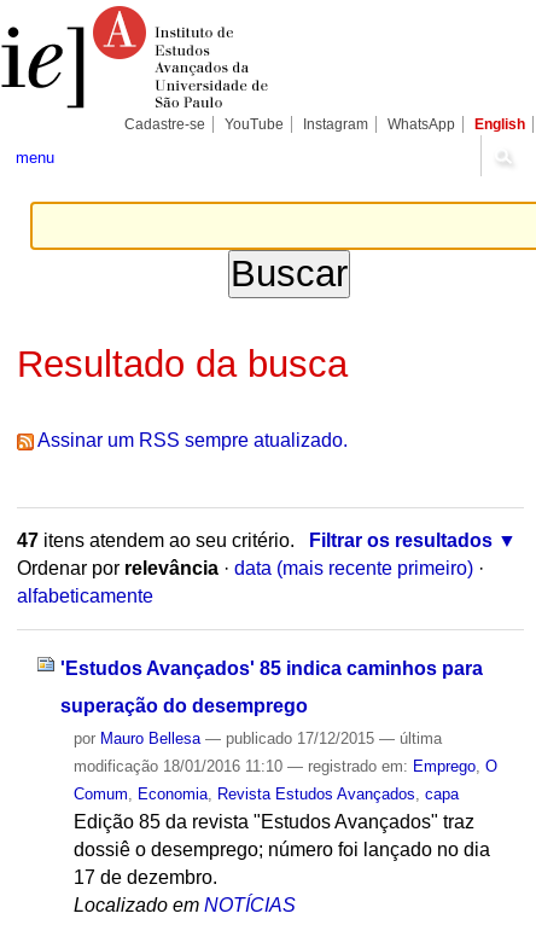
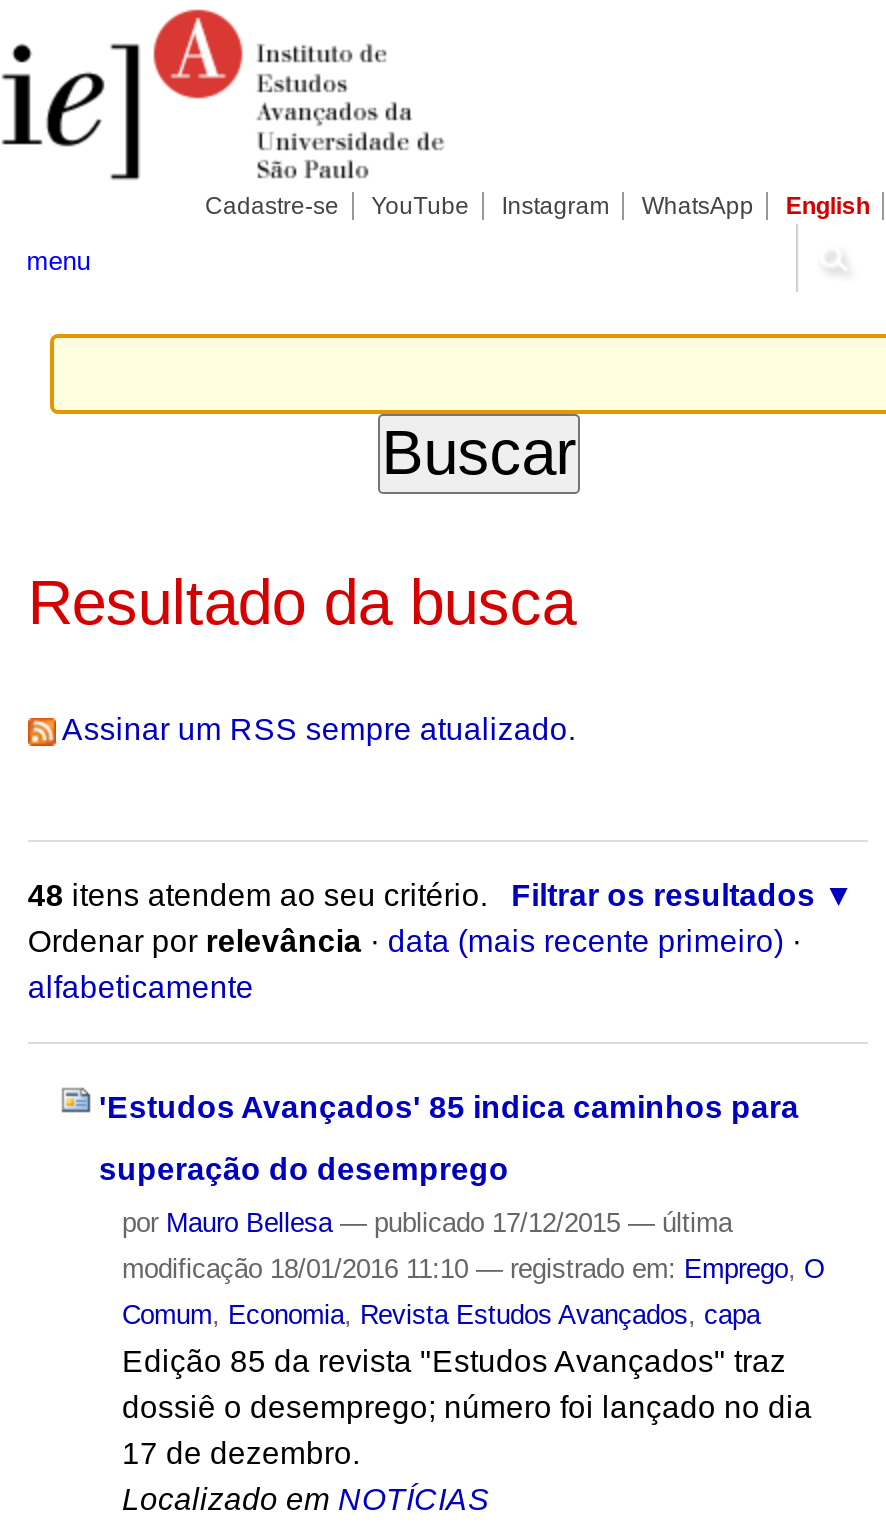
- 47 itens atendem ao seu critério.
+ 48 itens atendem ao seu critério.
